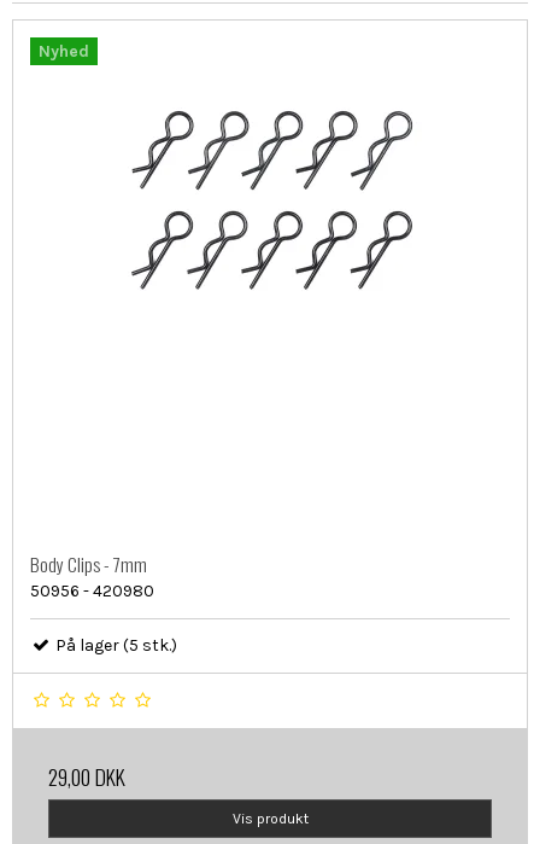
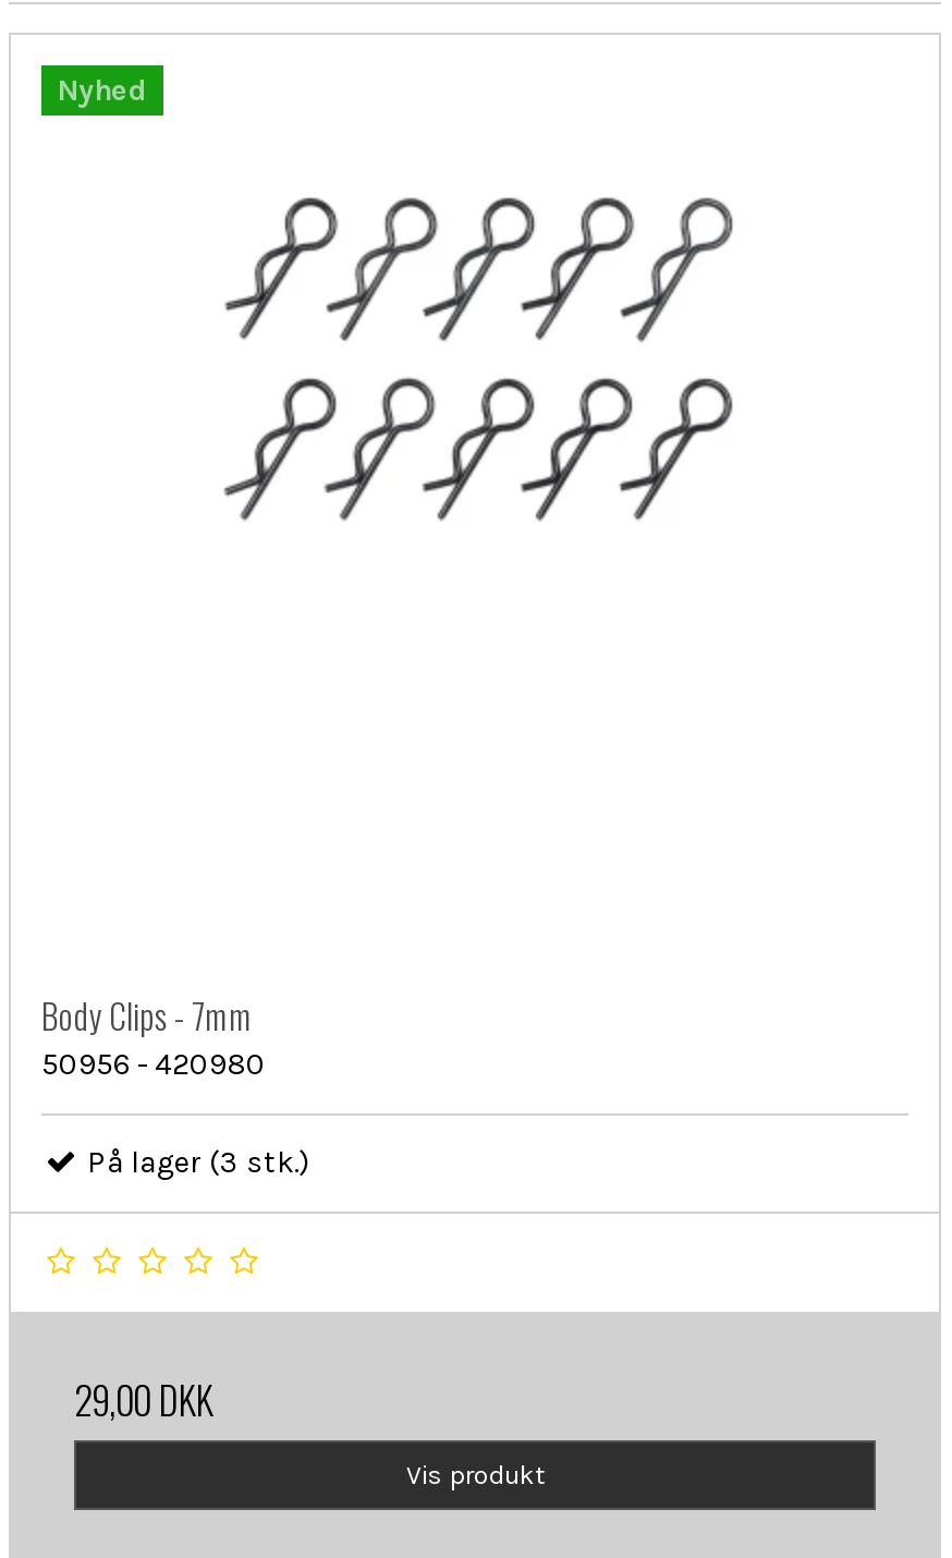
- På lager (5 stk.)
+ På lager (3 stk.)
